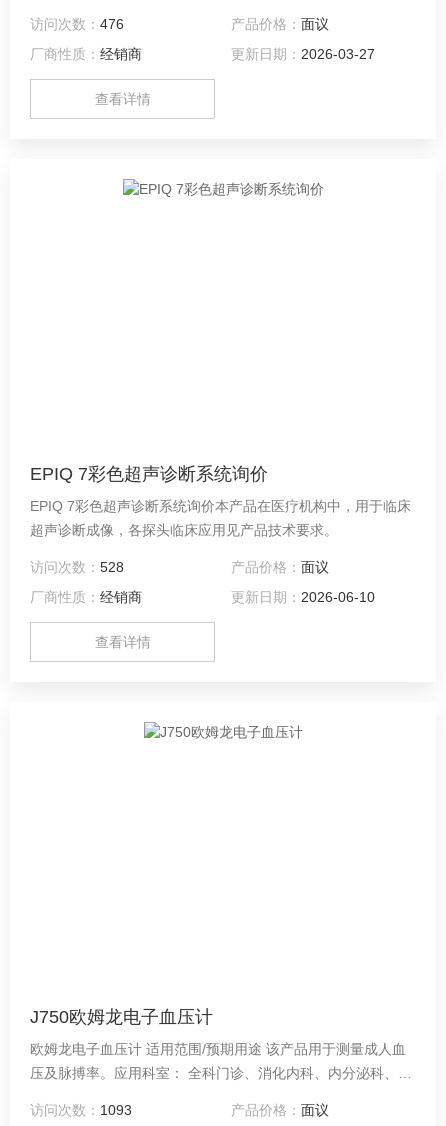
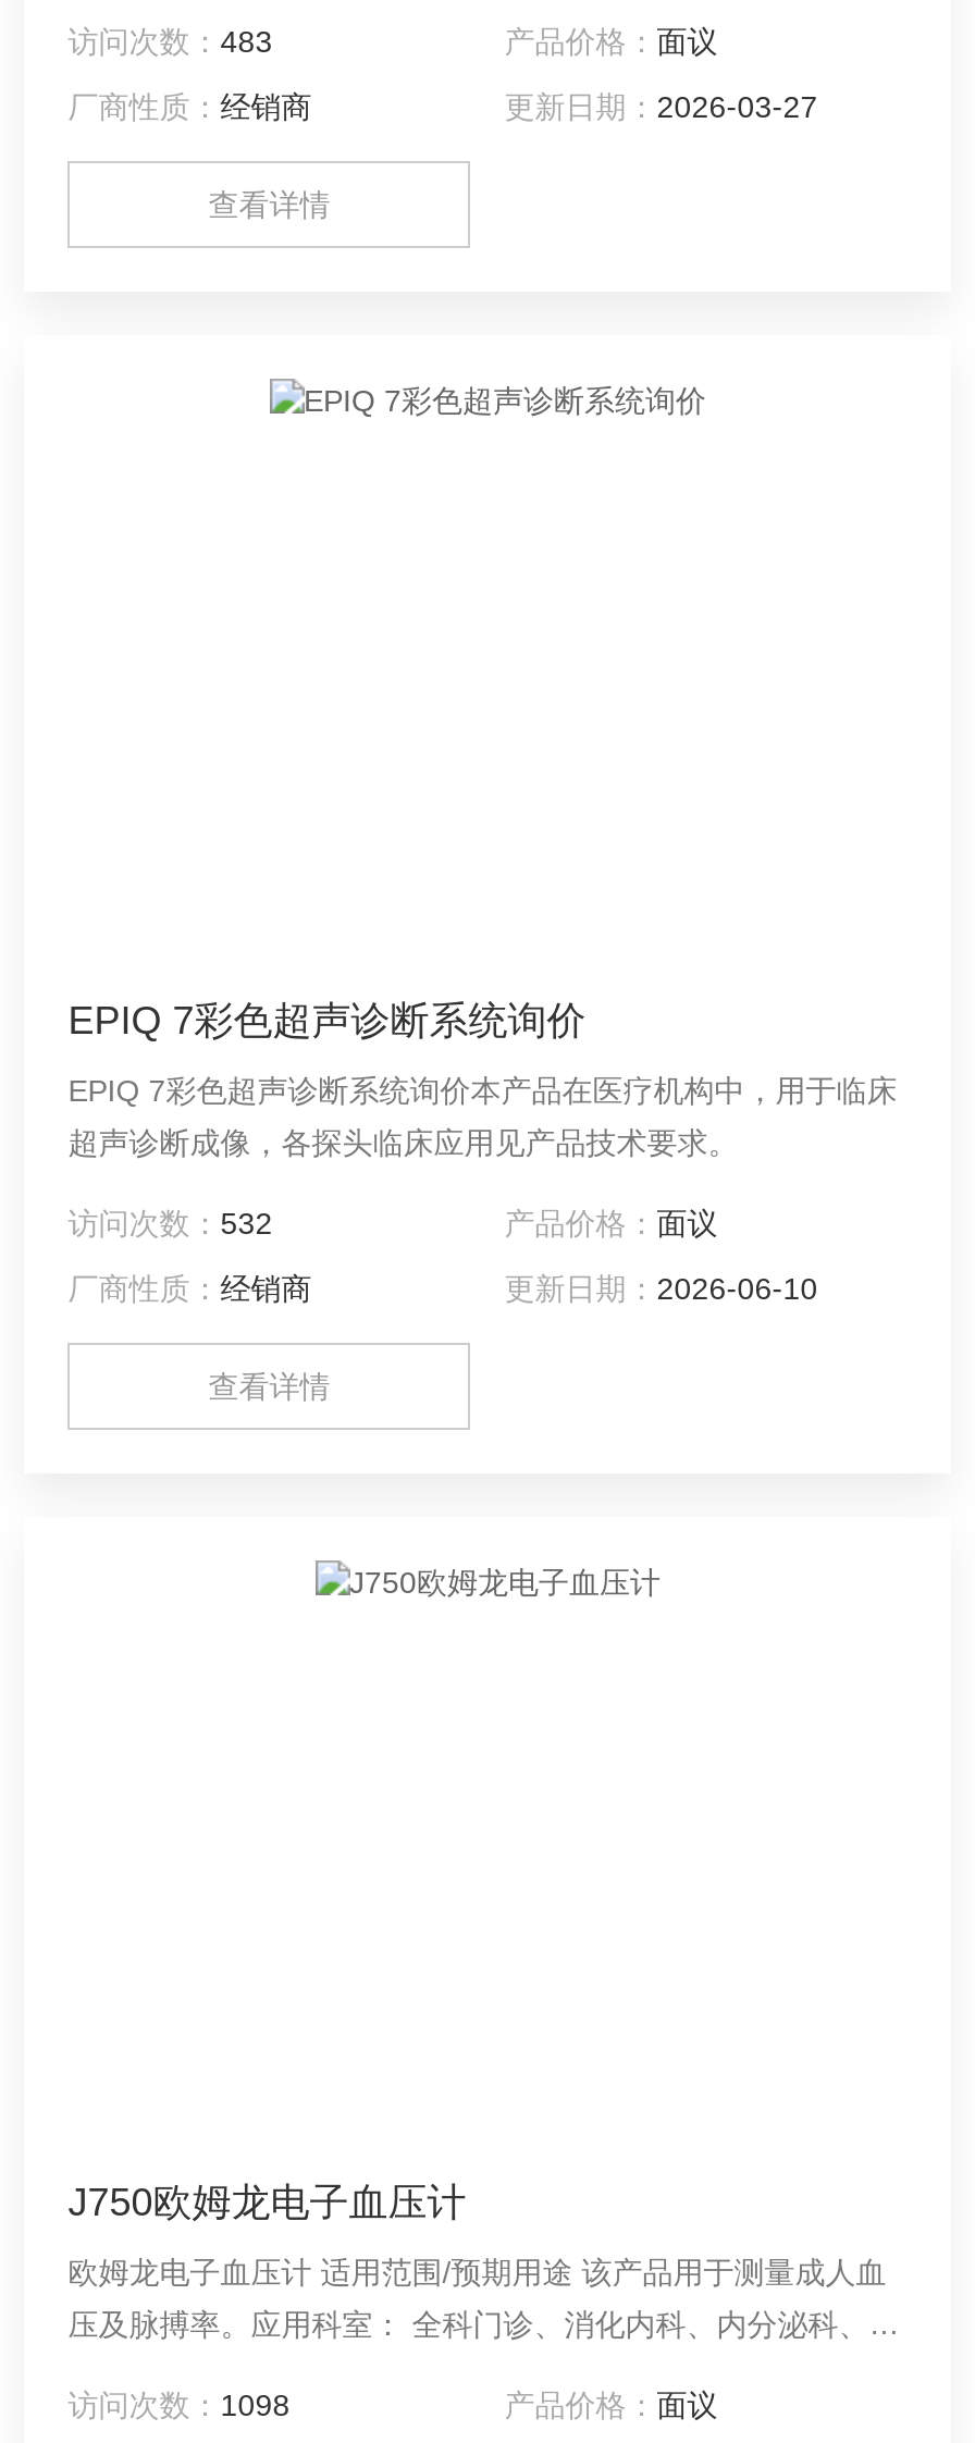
- 访问次数：476
+ 访问次数：483

- 访问次数：528
+ 访问次数：532

- 访问次数：1093
+ 访问次数：1098
